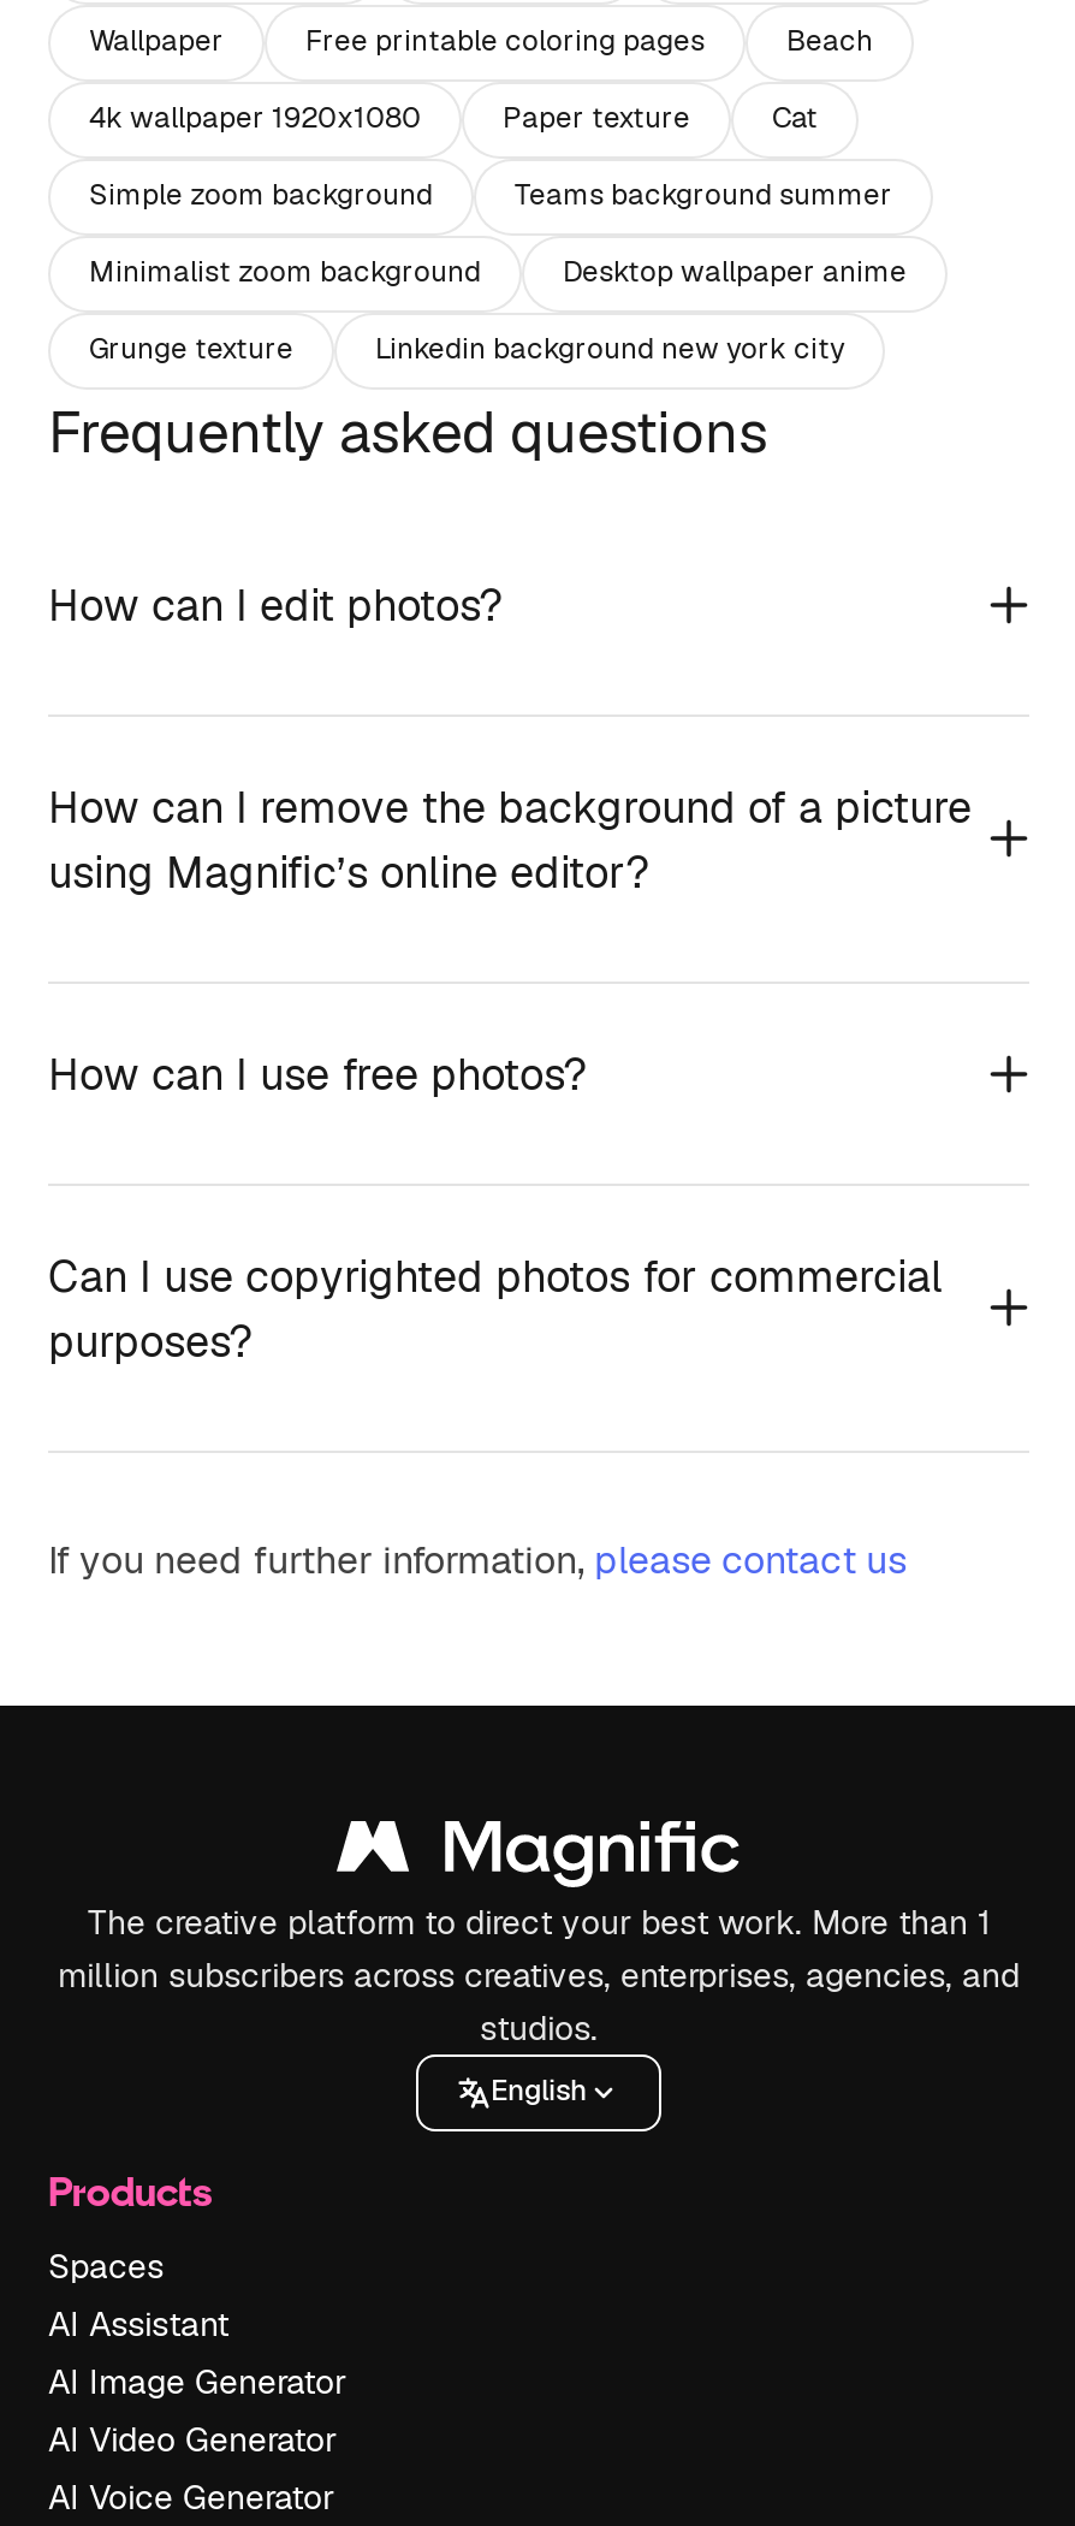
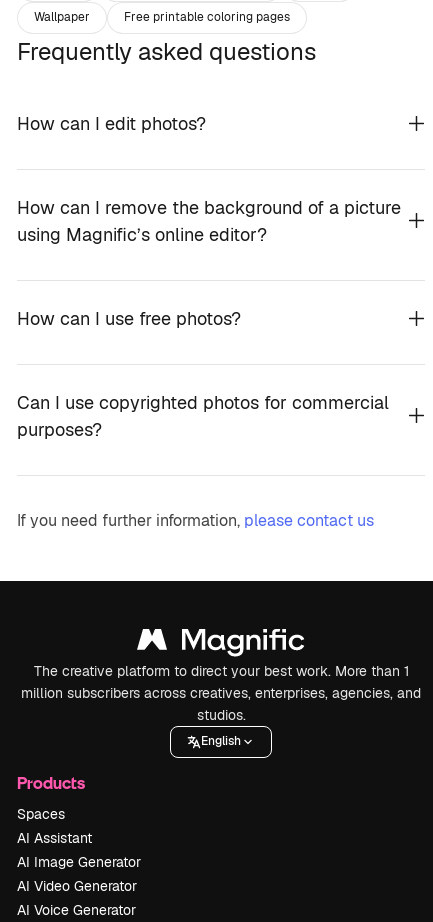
- Beach
- 4k wallpaper 1920x1080
- Paper texture
- Cat
- Simple zoom background
- Teams background summer
- Minimalist zoom background
- Desktop wallpaper anime
- Grunge texture
- Linkedin background new york city
